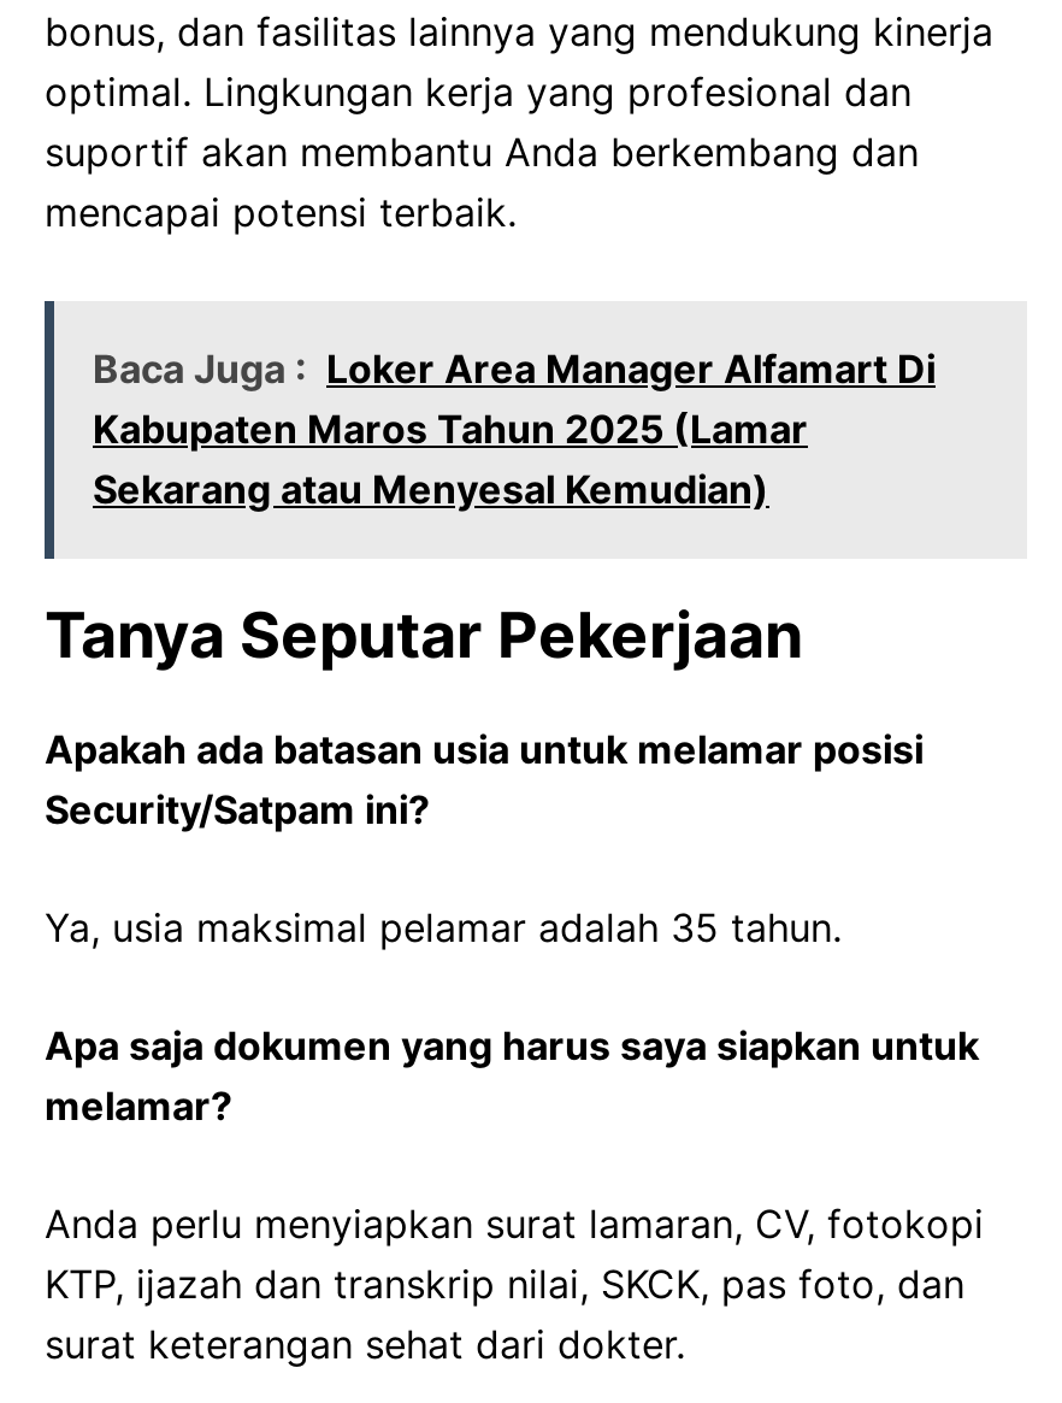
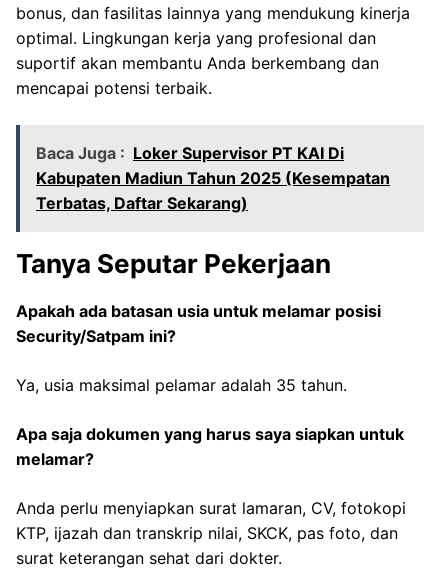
- Baca Juga : Loker Area Manager Alfamart Di
- Kabupaten Maros Tahun 2025 (Lamar
- Sekarang atau Menyesal Kemudian)
+ Baca Juga : Loker Supervisor PT KAI Di
+ Kabupaten Madiun Tahun 2025 (Kesempatan
+ Terbatas, Daftar Sekarang)
